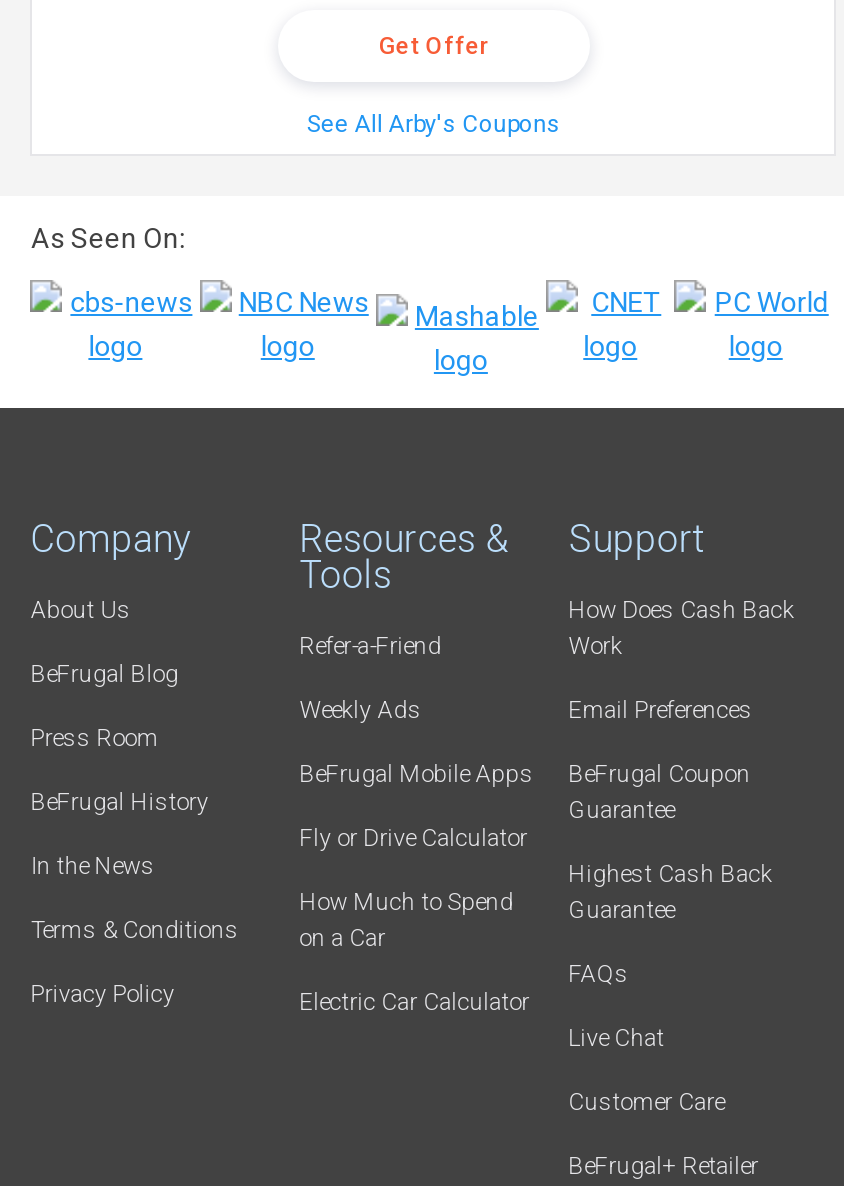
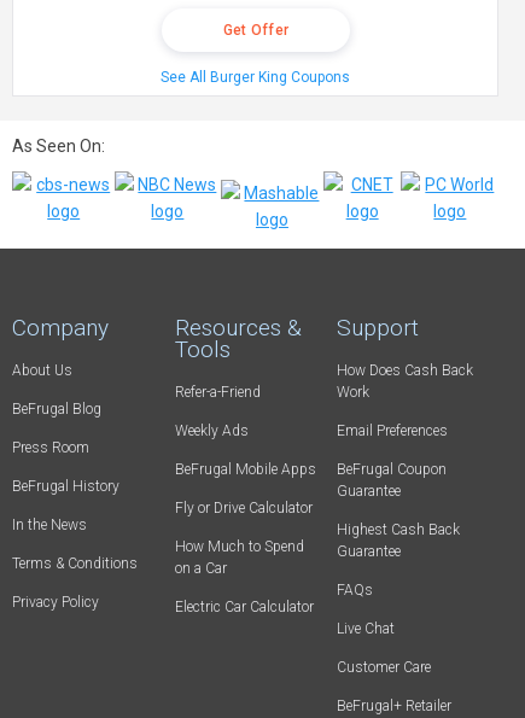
- See All Arby's Coupons
+ See All Burger King Coupons
